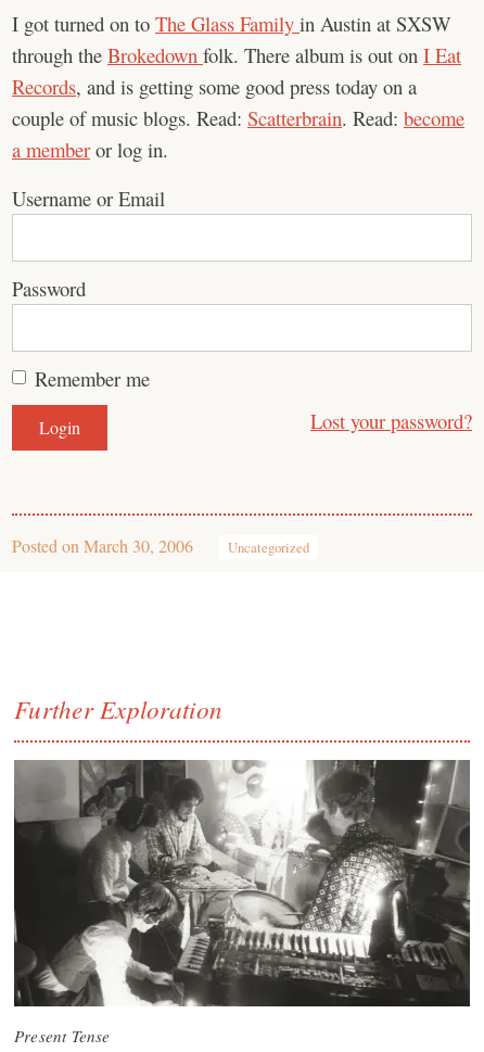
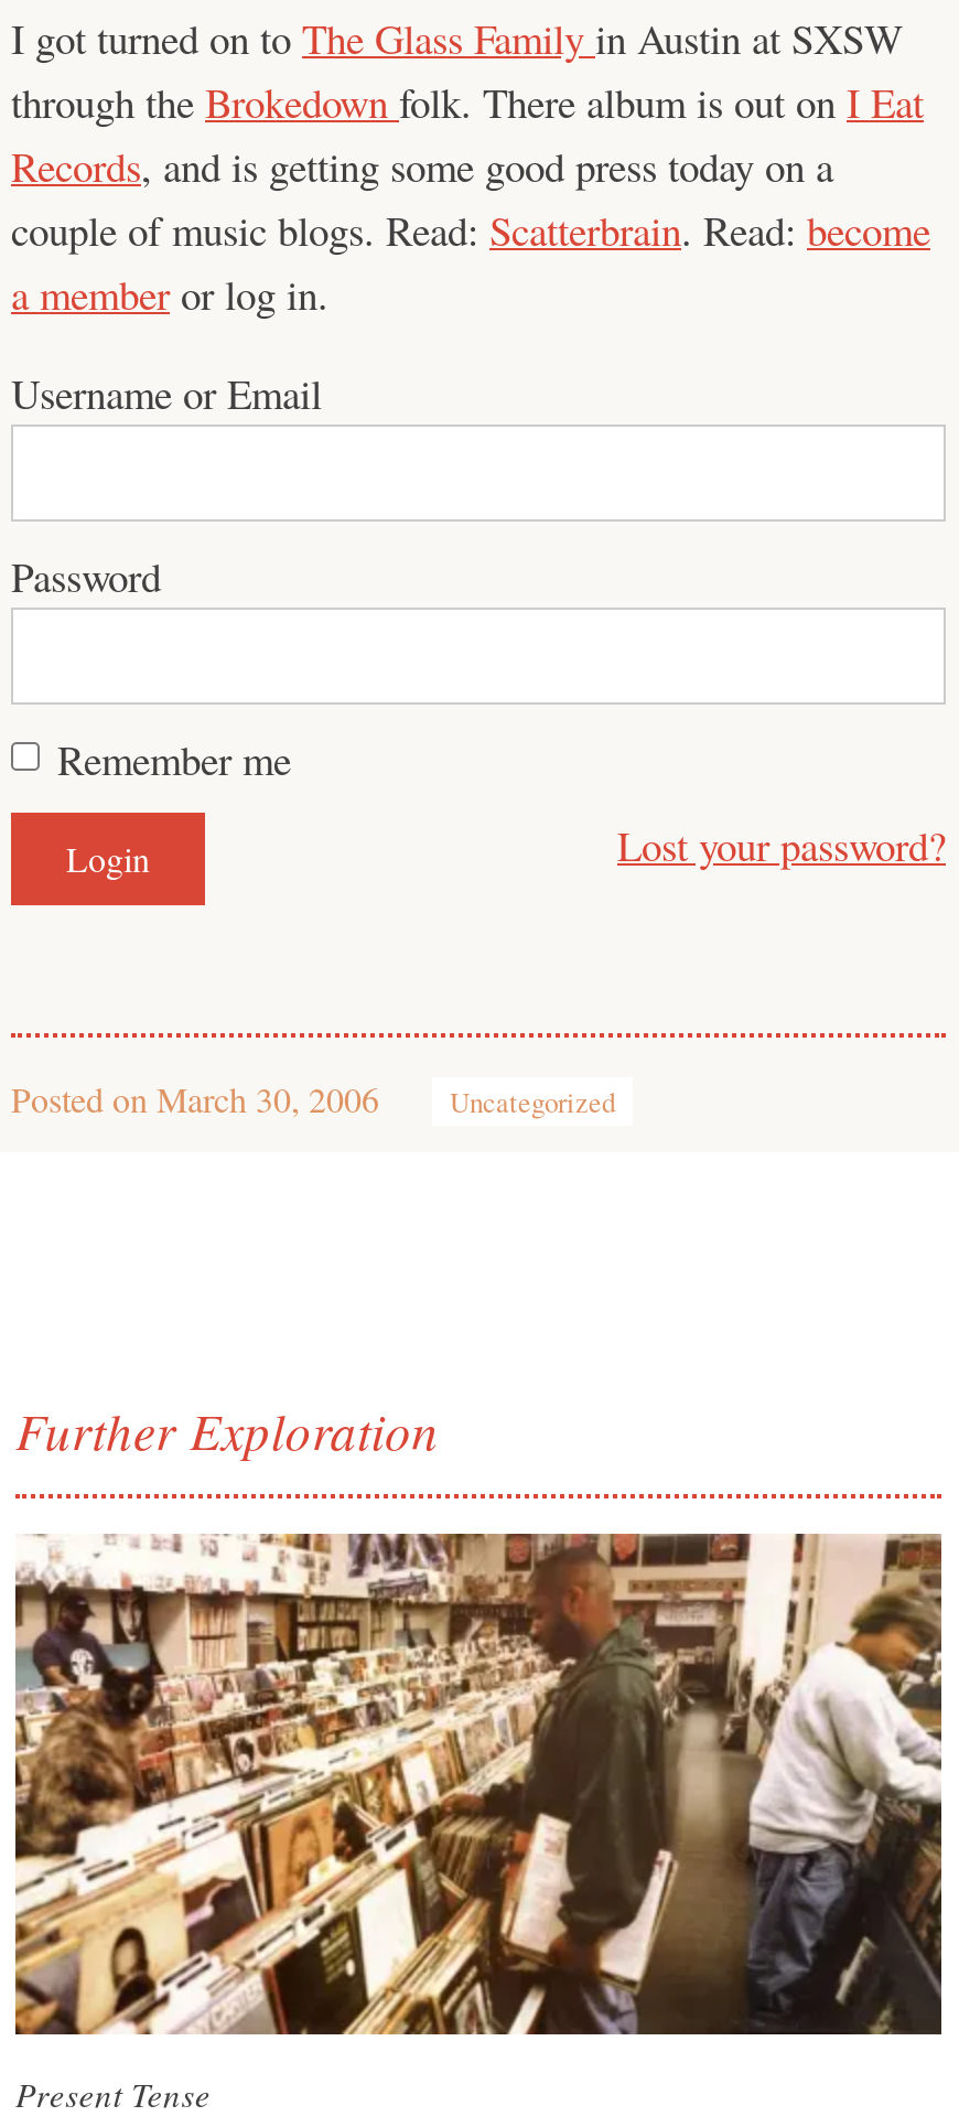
- [image]
+ [image]
